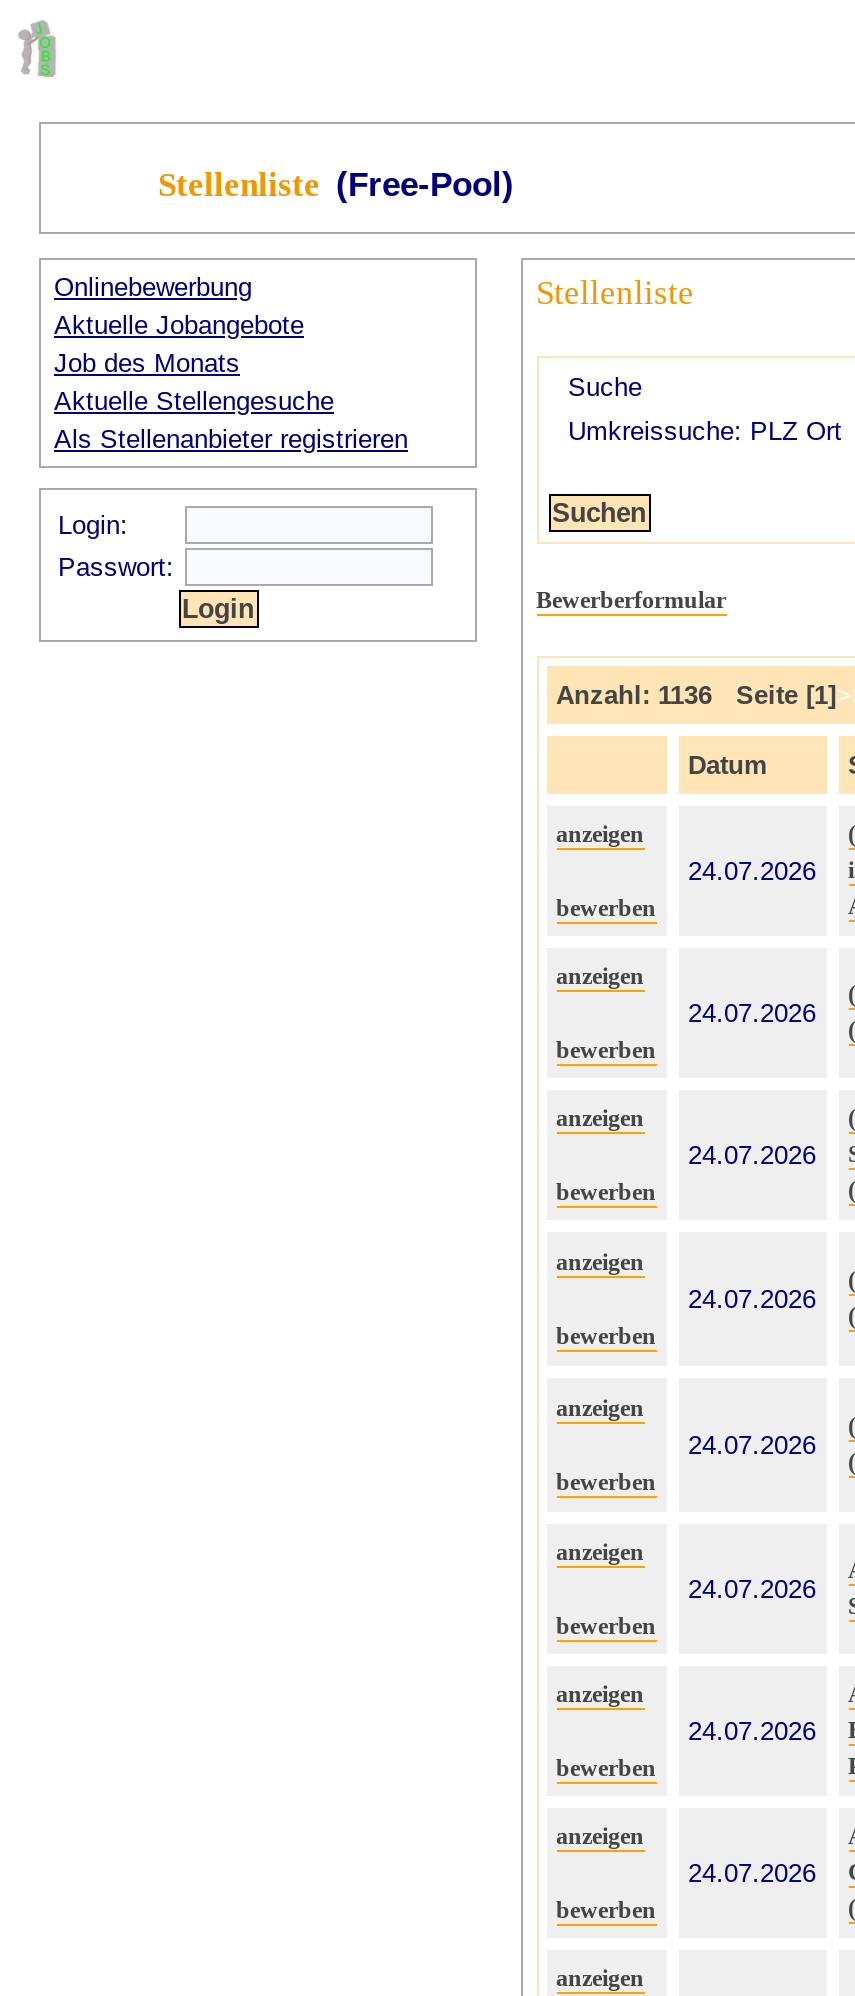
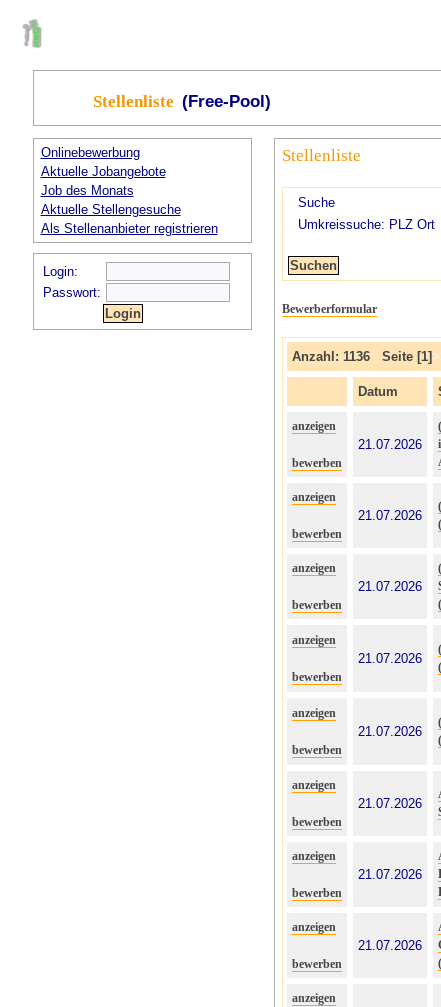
- 24.07.2026
+ 21.07.2026

- 24.07.2026
+ 21.07.2026

- 24.07.2026
+ 21.07.2026

- 24.07.2026
+ 21.07.2026

- 24.07.2026
+ 21.07.2026

- 24.07.2026
+ 21.07.2026

- 24.07.2026
+ 21.07.2026

- 24.07.2026
+ 21.07.2026
